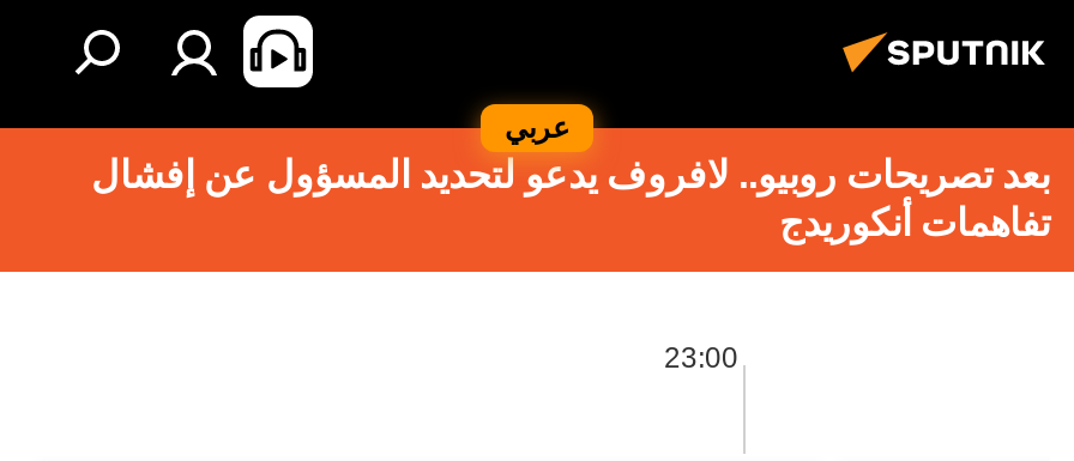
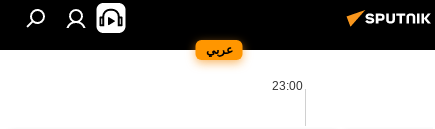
- [image]
- بعد تصريحات روبيو.. لافروف يدعو لتحديد المسؤول عن إفشال
- تفاهمات أنكوريدج
